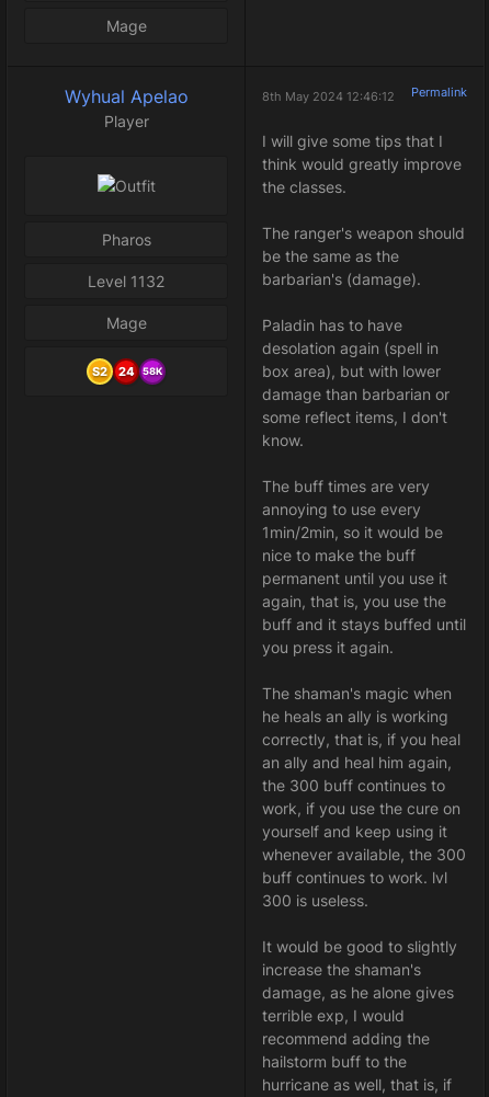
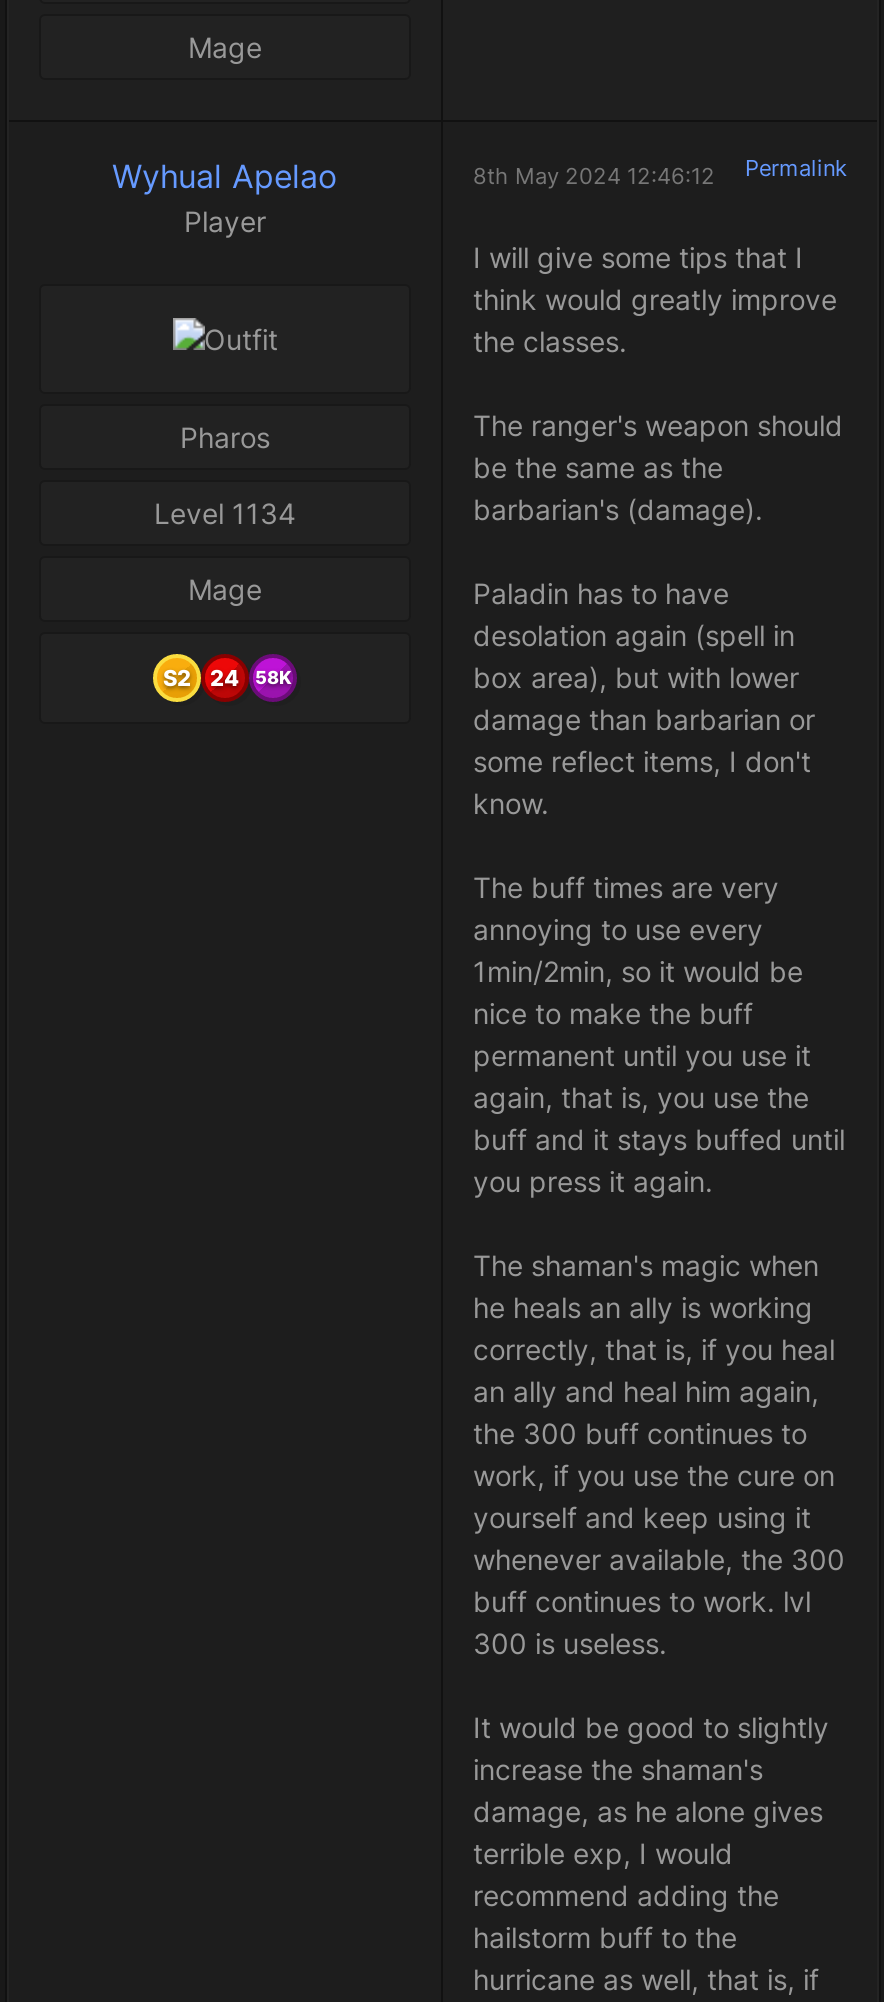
- Level 1132
+ Level 1134
